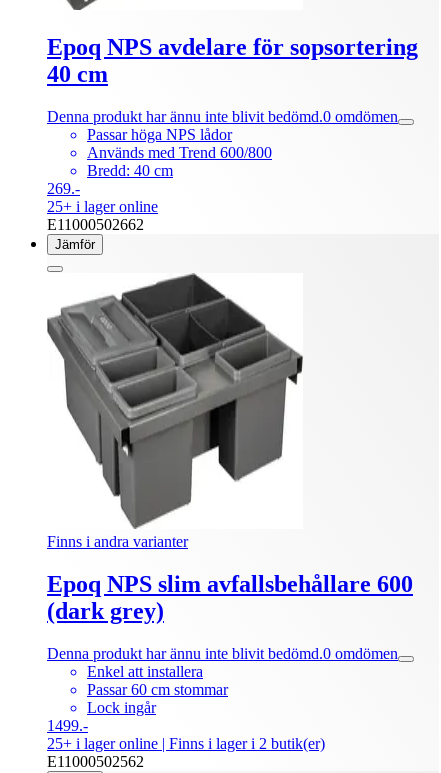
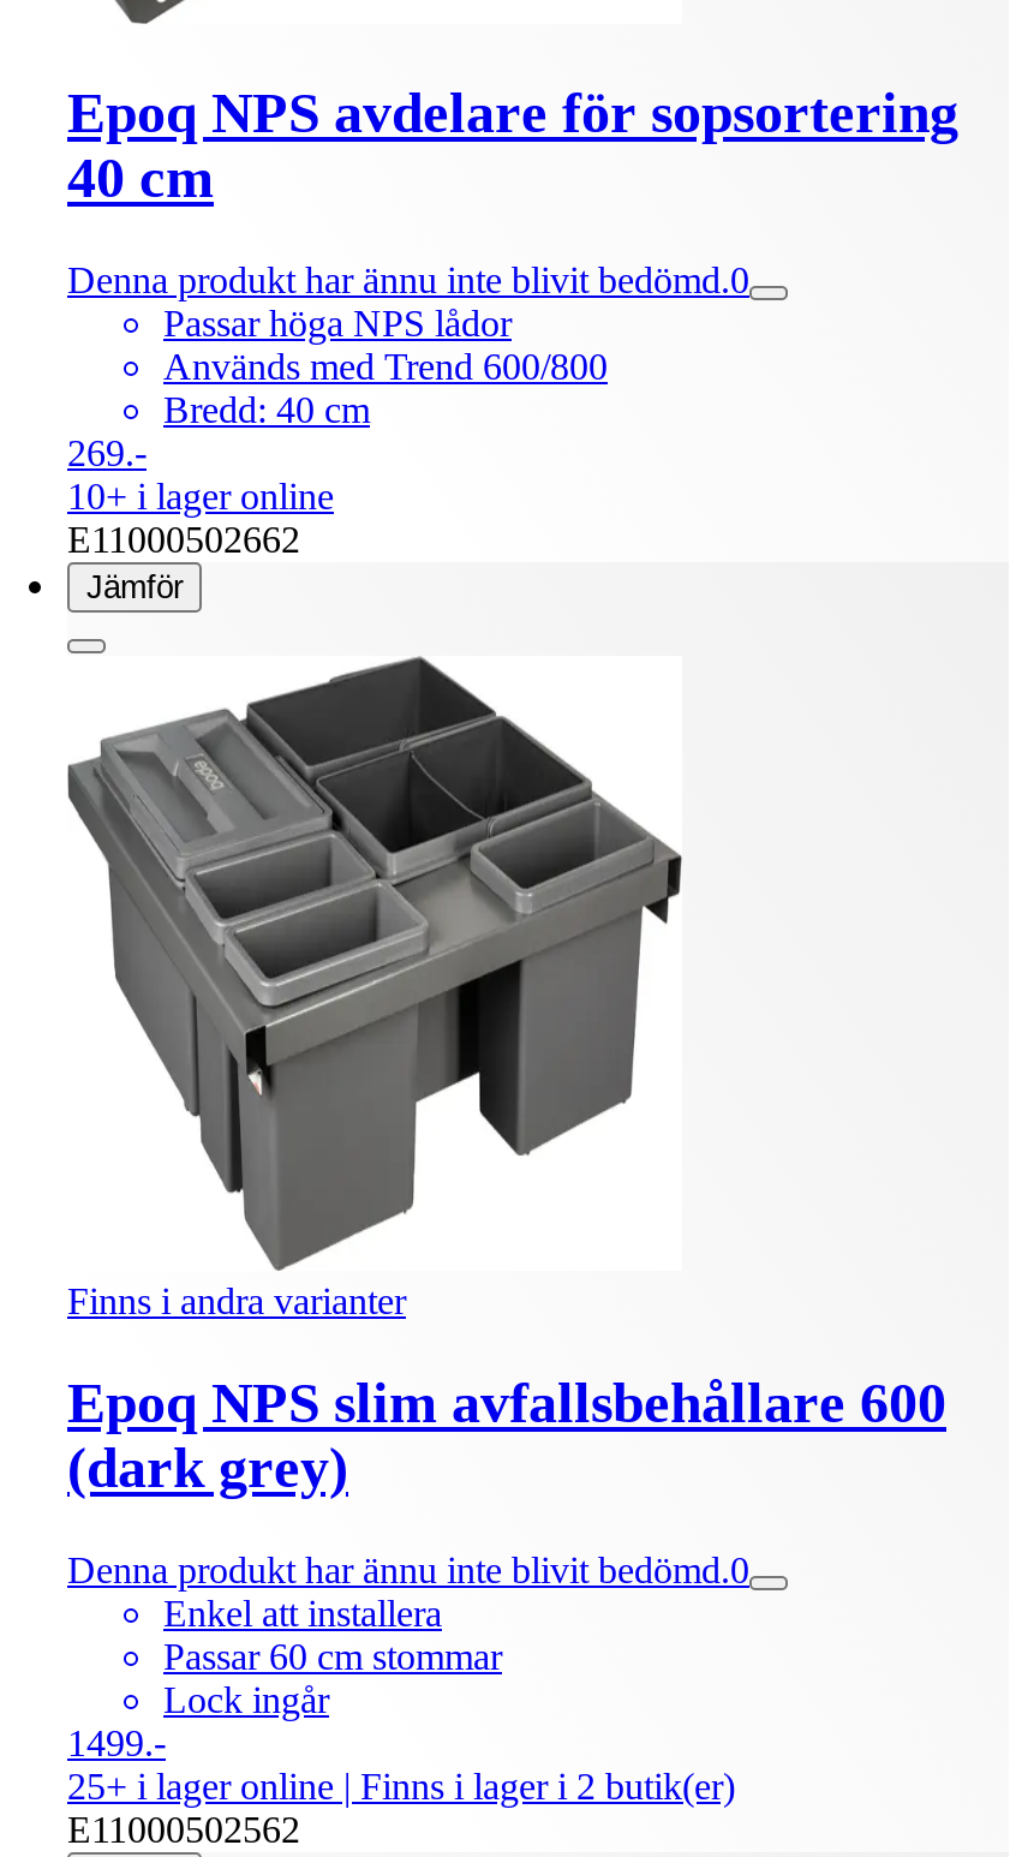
- Denna produkt har ännu inte blivit bedömd.0 omdömen
+ Denna produkt har ännu inte blivit bedömd.0

- 25+ i lager online
+ 10+ i lager online

- Denna produkt har ännu inte blivit bedömd.0 omdömen
+ Denna produkt har ännu inte blivit bedömd.0
